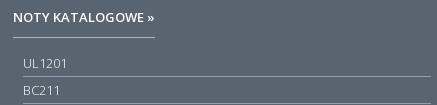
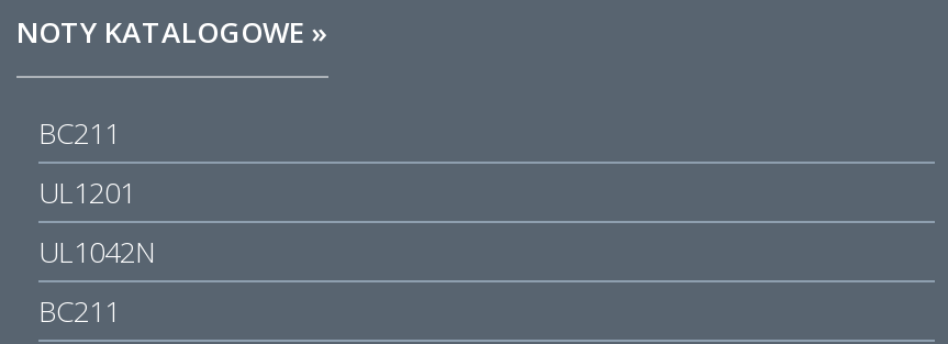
+ BC211

+ UL1042N
